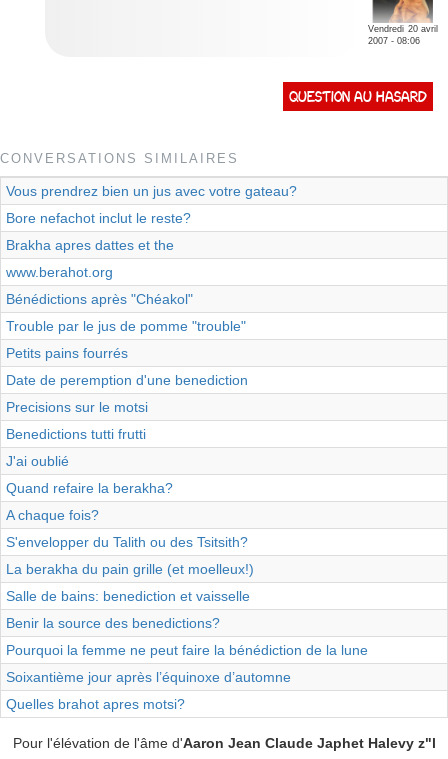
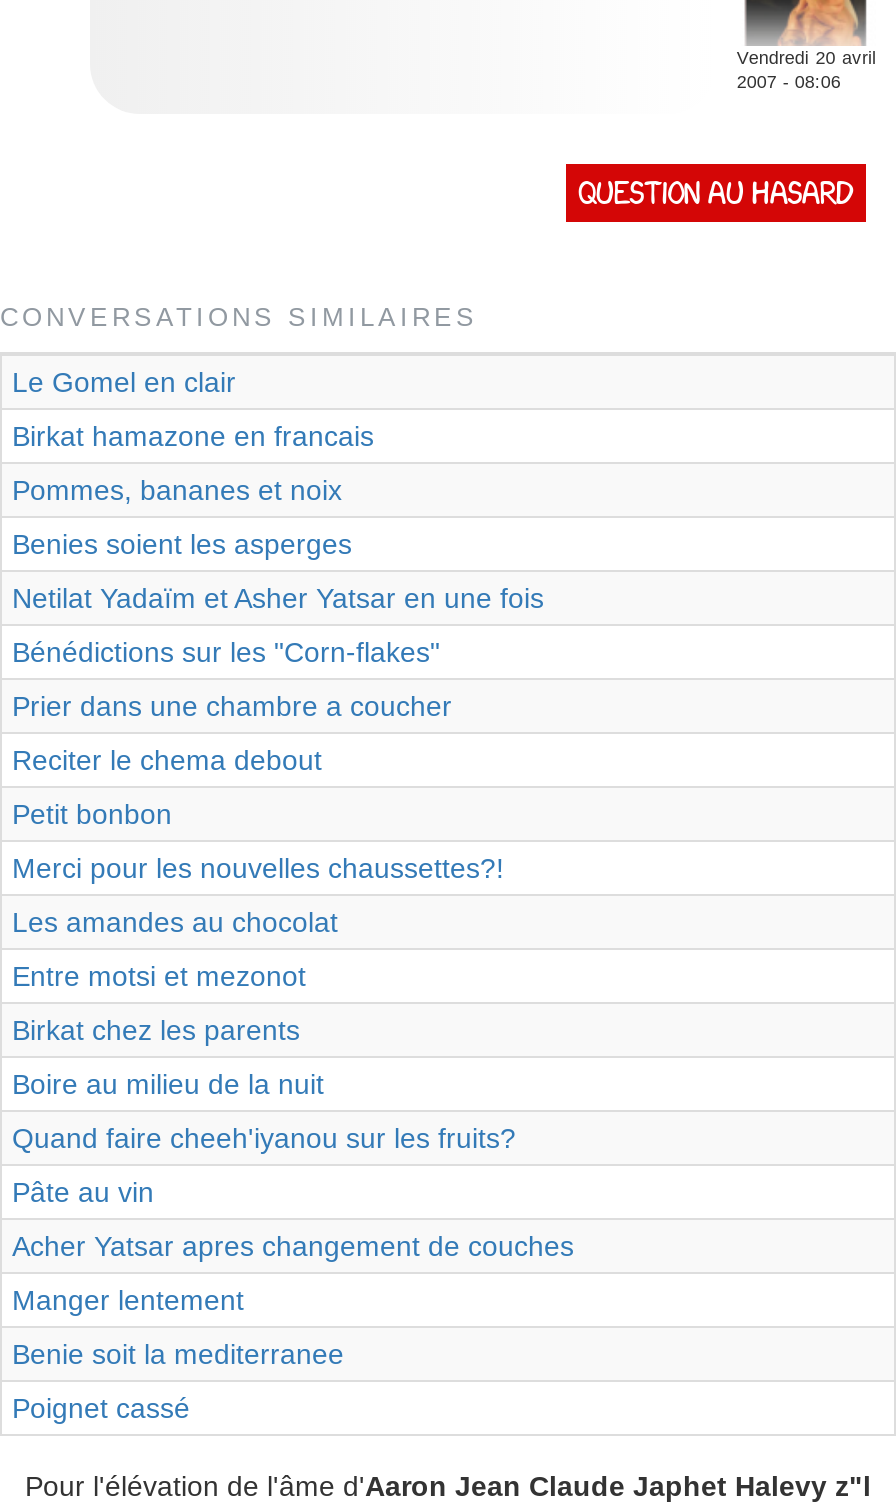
- Vous prendrez bien un jus avec votre gateau?
+ Le Gomel en clair

- Bore nefachot inclut le reste?
+ Birkat hamazone en francais

- Brakha apres dattes et the
+ Pommes, bananes et noix

- www.berahot.org
+ Benies soient les asperges

- Bénédictions après "Chéakol"
+ Netilat Yadaïm et Asher Yatsar en une fois

- Trouble par le jus de pomme "trouble"
+ Bénédictions sur les "Corn-flakes"

- Petits pains fourrés
+ Prier dans une chambre a coucher

- Date de peremption d'une benediction
+ Reciter le chema debout

- Precisions sur le motsi
+ Petit bonbon

- Benedictions tutti frutti
+ Merci pour les nouvelles chaussettes?!

- J'ai oublié
+ Les amandes au chocolat

- Quand refaire la berakha?
+ Entre motsi et mezonot

- A chaque fois?
+ Birkat chez les parents

- S'envelopper du Talith ou des Tsitsith?
+ Boire au milieu de la nuit

- La berakha du pain grille (et moelleux!)
+ Quand faire cheeh'iyanou sur les fruits?

- Salle de bains: benediction et vaisselle
+ Pâte au vin

- Benir la source des benedictions?
+ Acher Yatsar apres changement de couches

- Pourquoi la femme ne peut faire la bénédiction de la lune
+ Manger lentement

- Soixantième jour après l’équinoxe d’automne
+ Benie soit la mediterranee

- Quelles brahot apres motsi?
+ Poignet cassé
